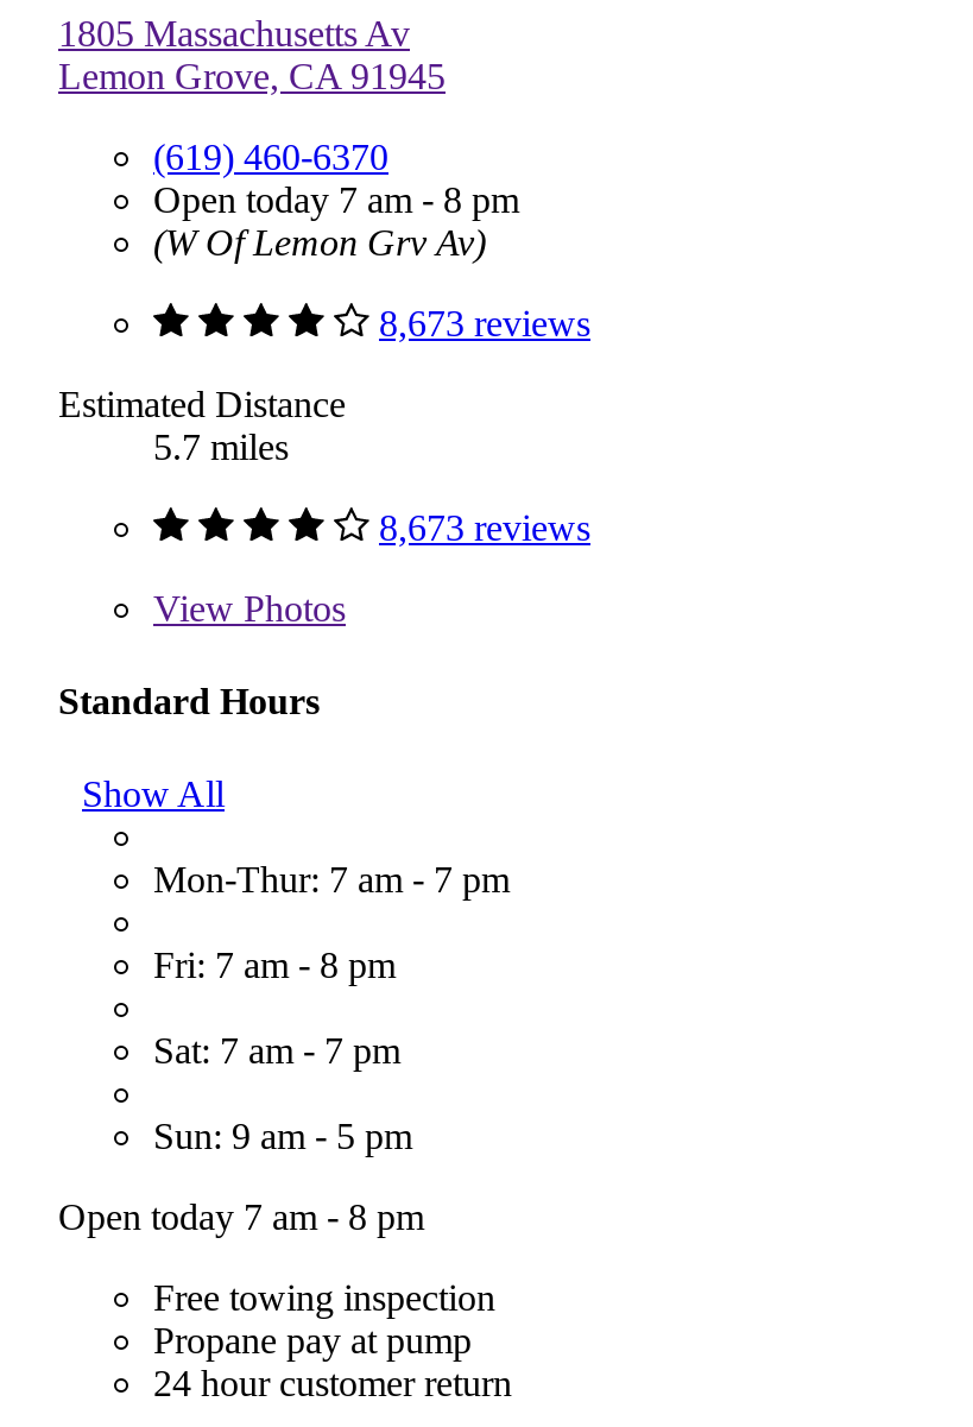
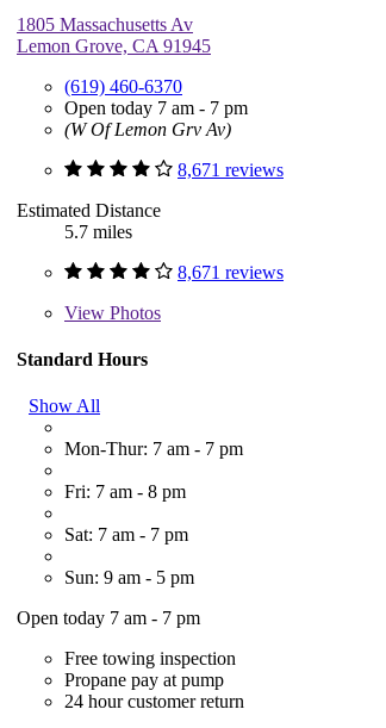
- Open today 7 am - 8 pm
+ Open today 7 am - 7 pm

- 8,673 reviews
+ 8,671 reviews

- 8,673 reviews
+ 8,671 reviews

- Open today 7 am - 8 pm
+ Open today 7 am - 7 pm
